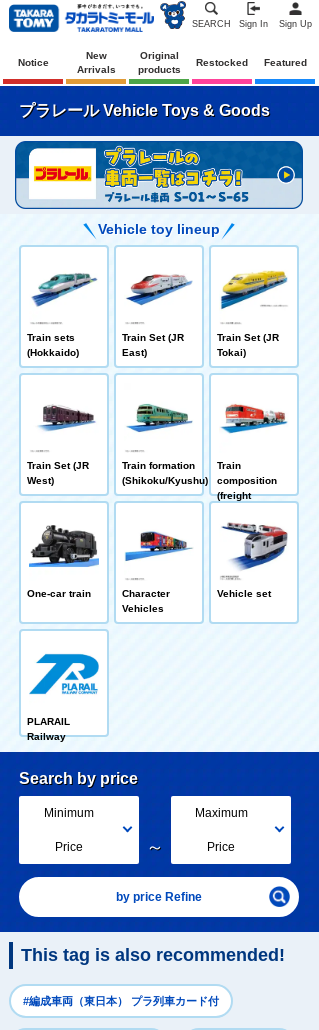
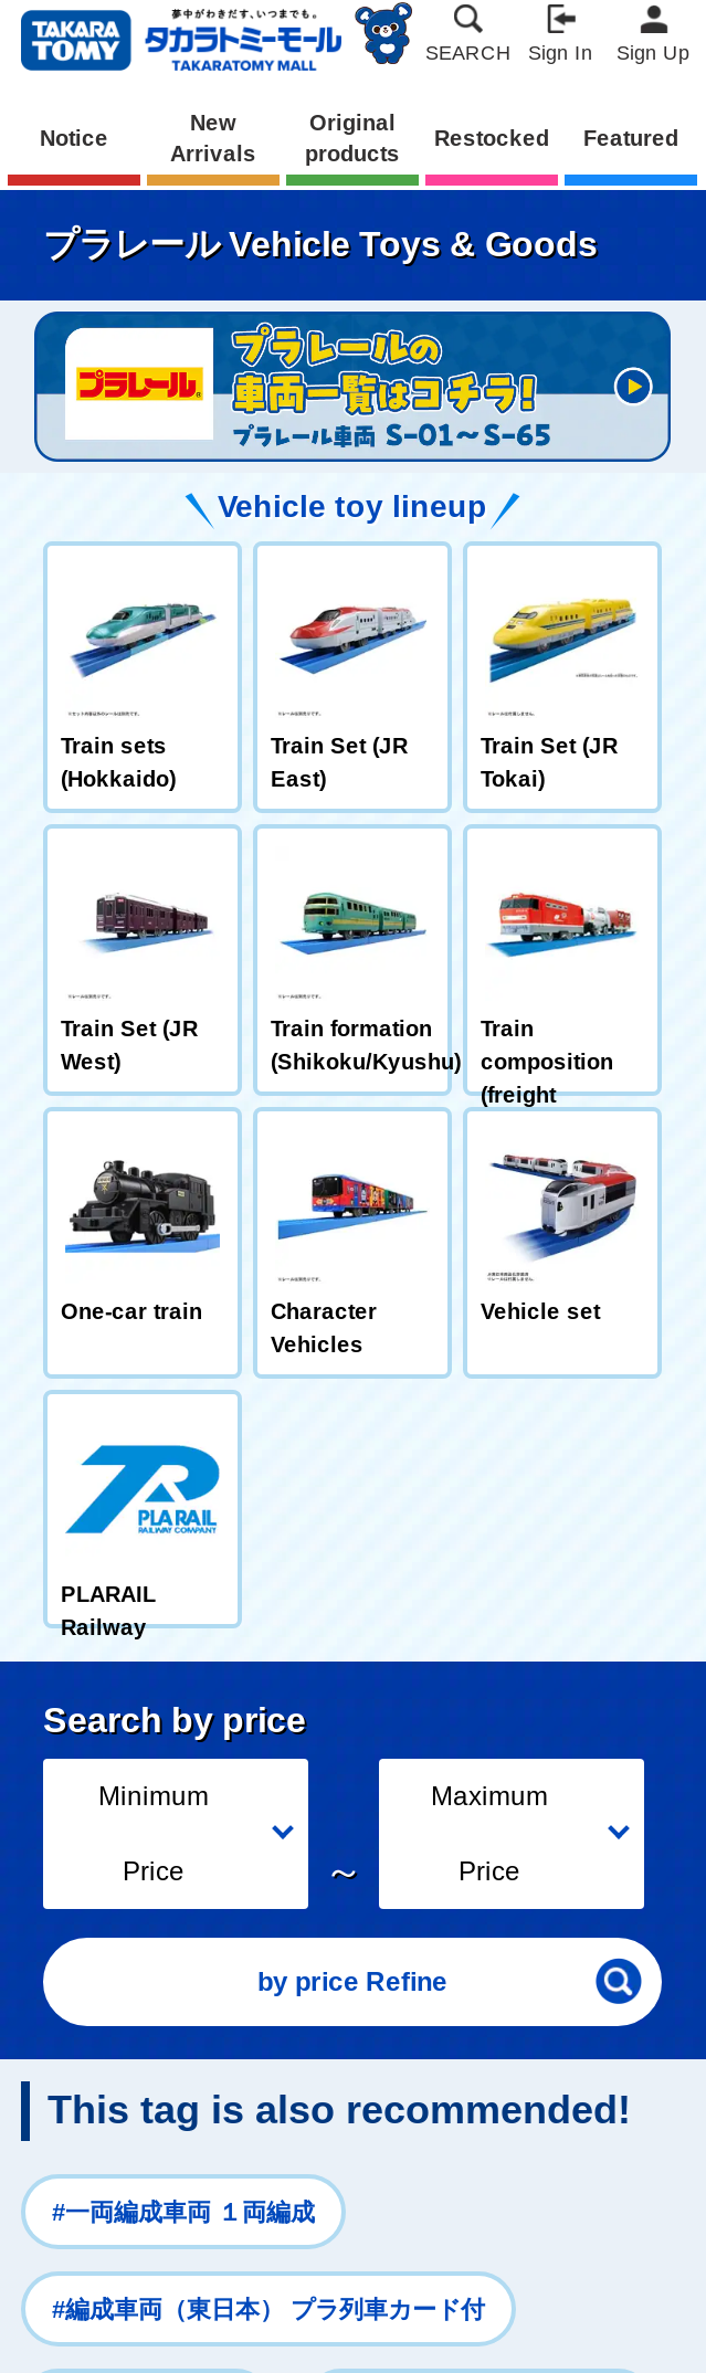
+ #一両編成車両 １両編成
